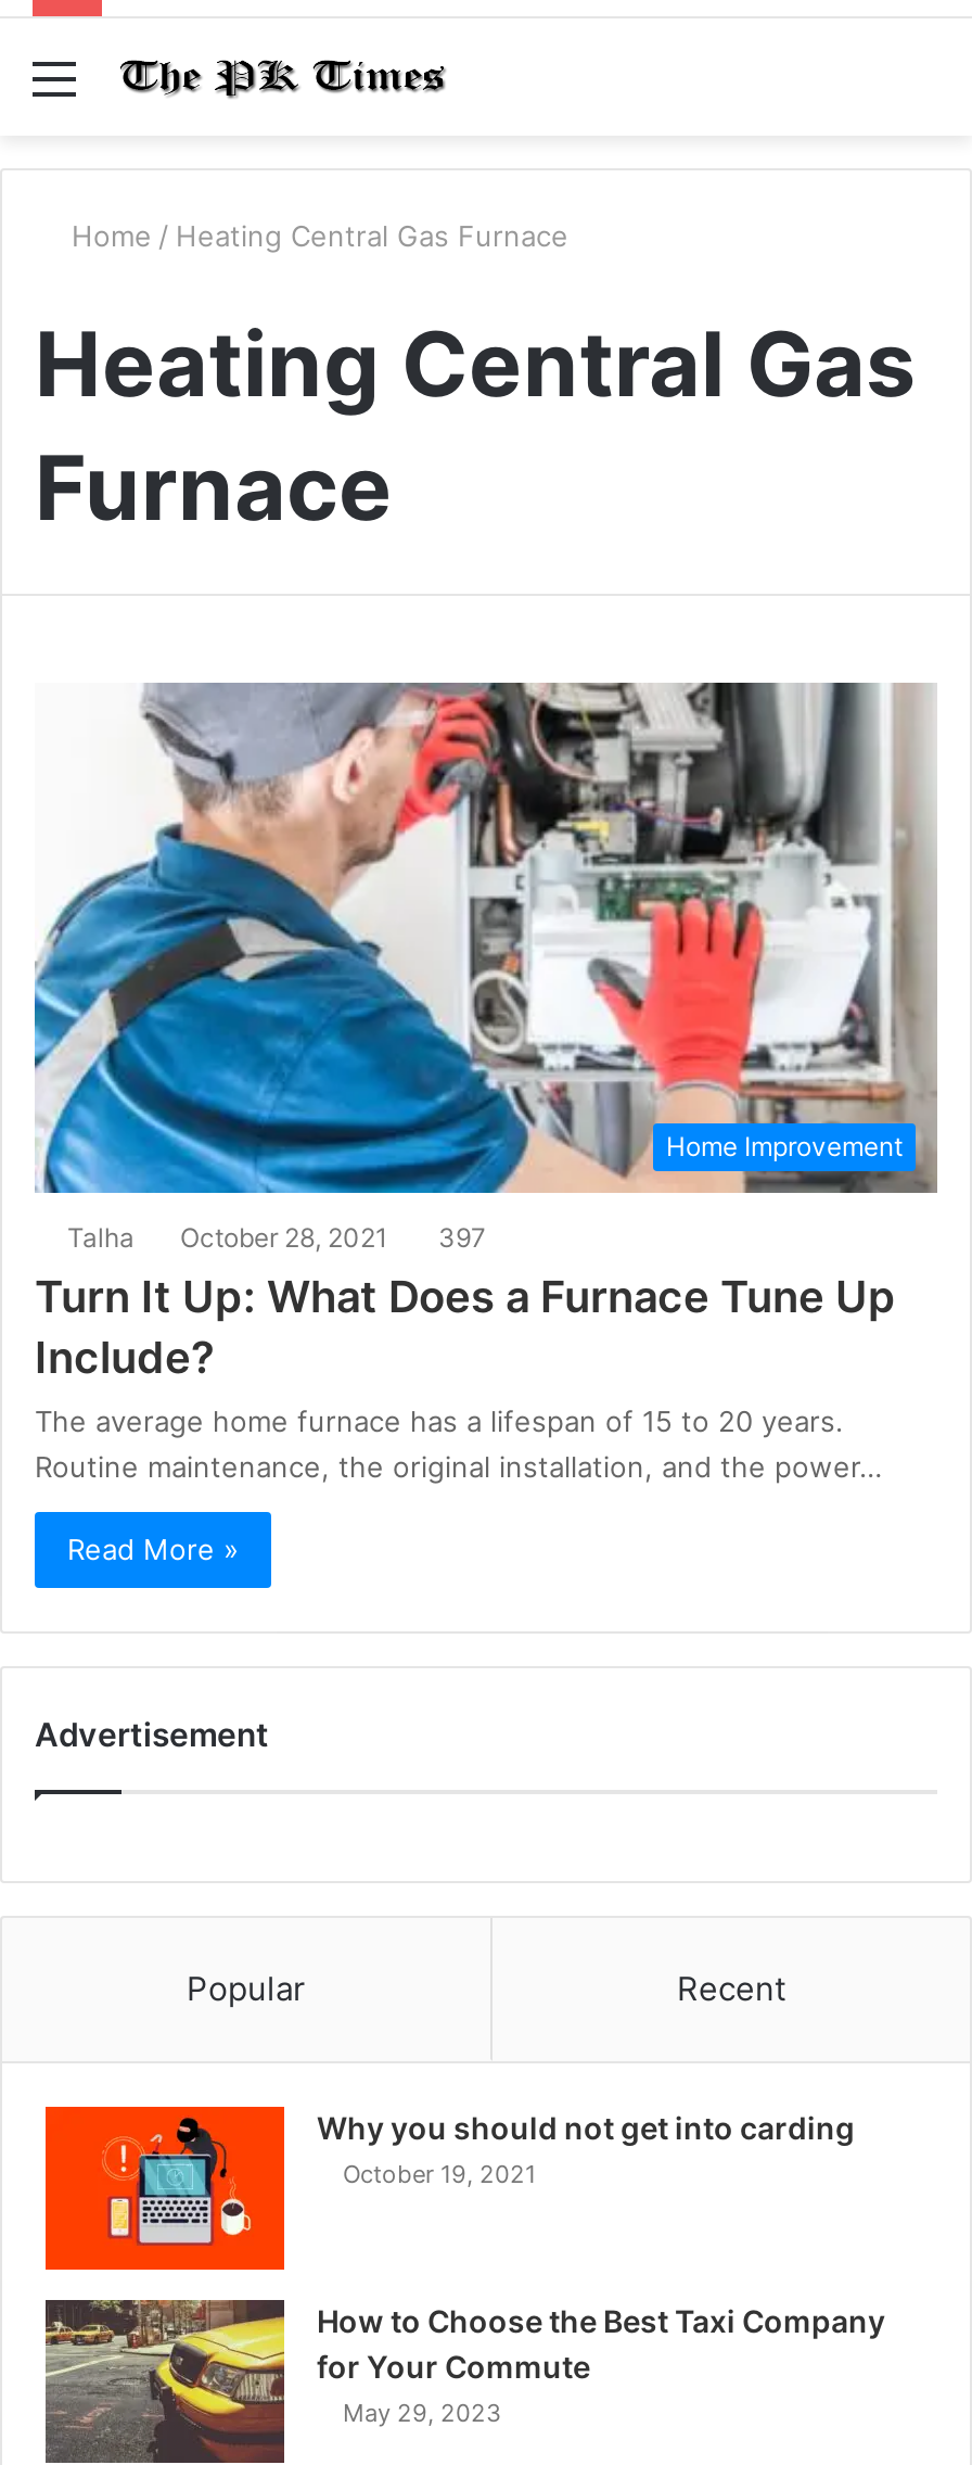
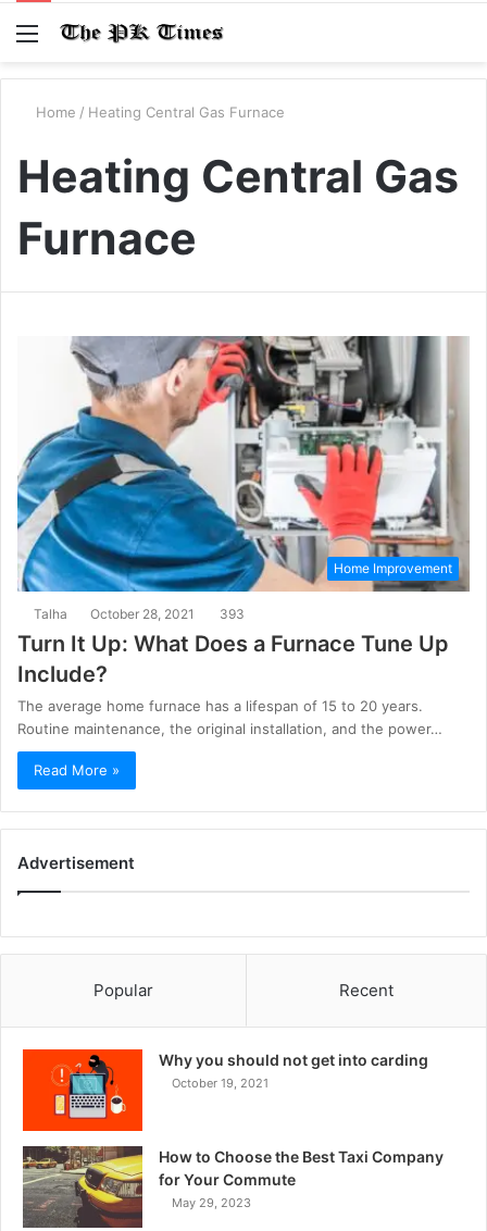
- Talha October 28, 2021 397
+ Talha October 28, 2021 393
